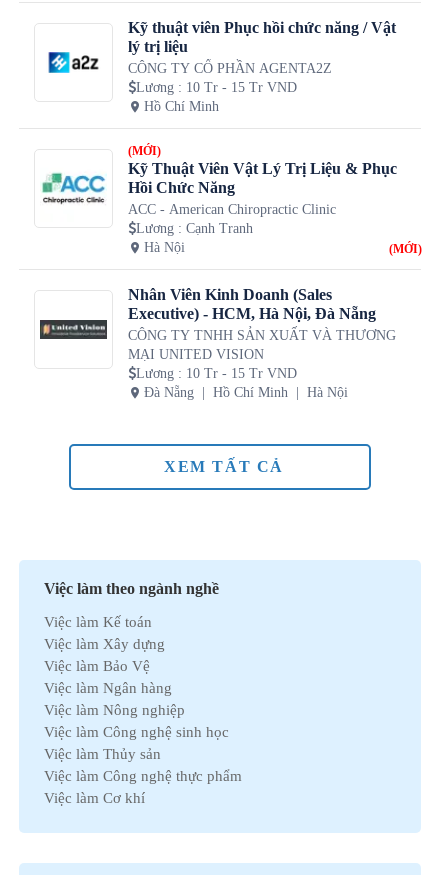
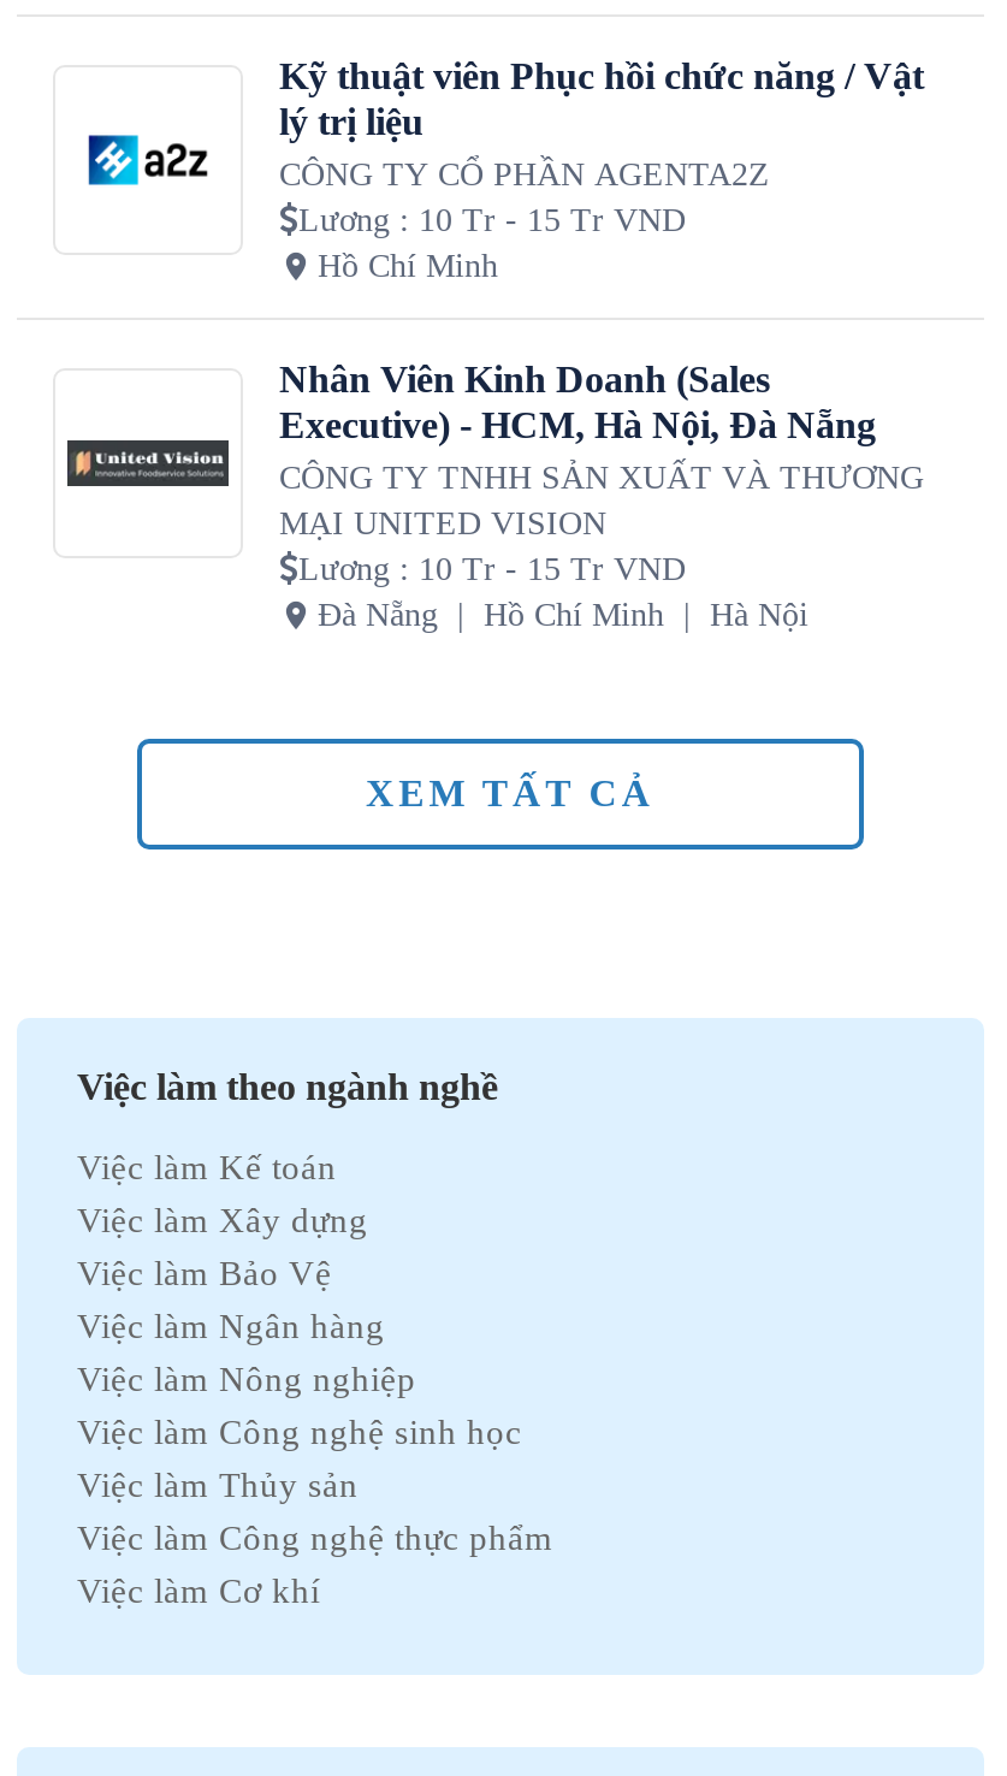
- [image]
- (MỚI)
- Kỹ Thuật Viên Vật Lý Trị Liệu & Phục
- Hồi Chức Năng
- ACC - American Chiropractic Clinic
- Lương: Cạnh Tranh
- Hà Nội
- (MỚI)
